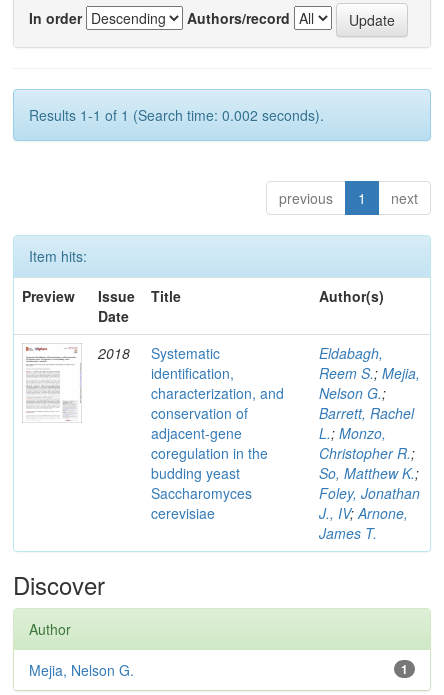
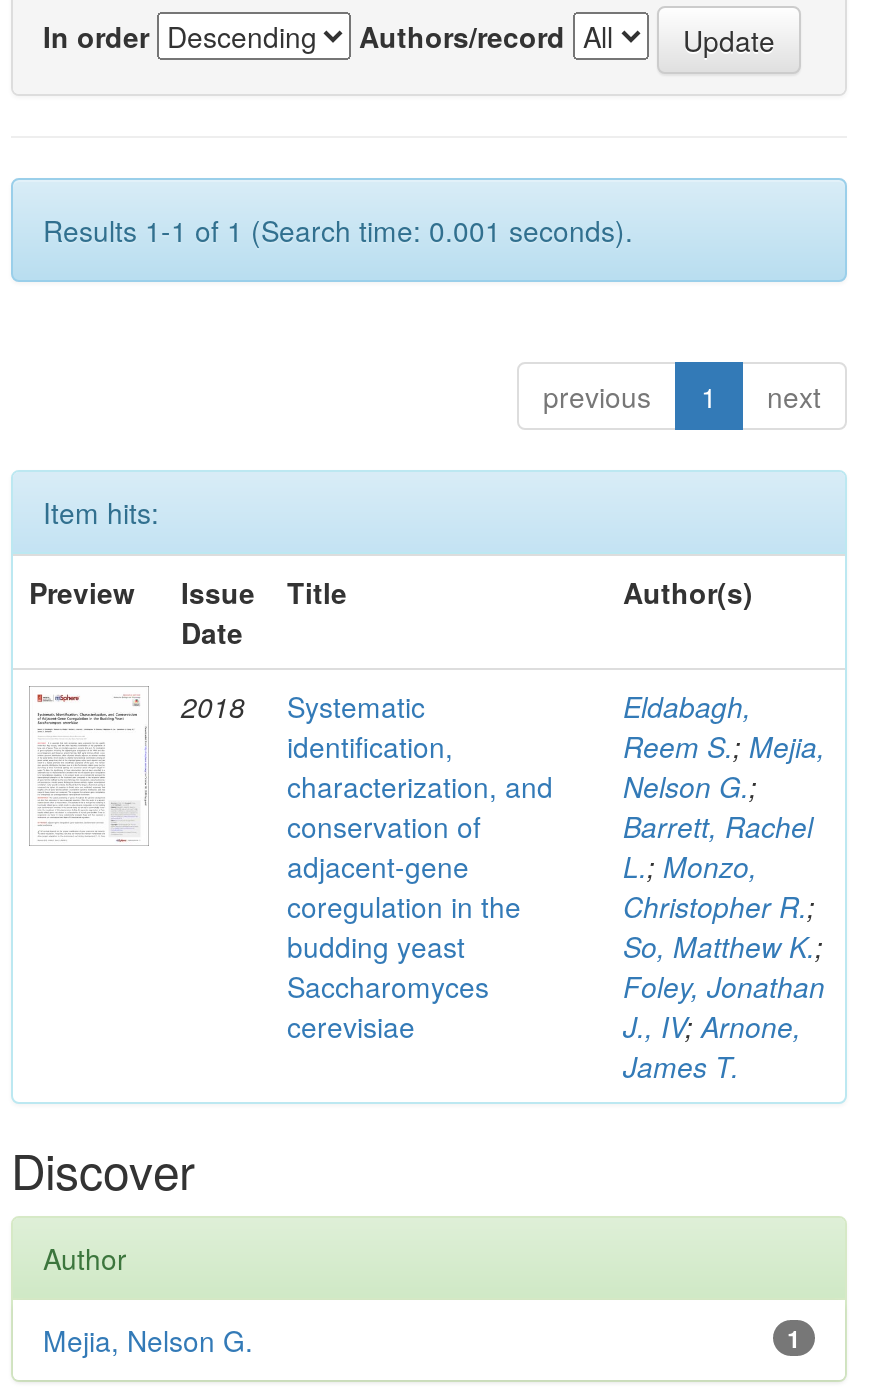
- Results 1-1 of 1 (Search time: 0.002 seconds).
+ Results 1-1 of 1 (Search time: 0.001 seconds).
